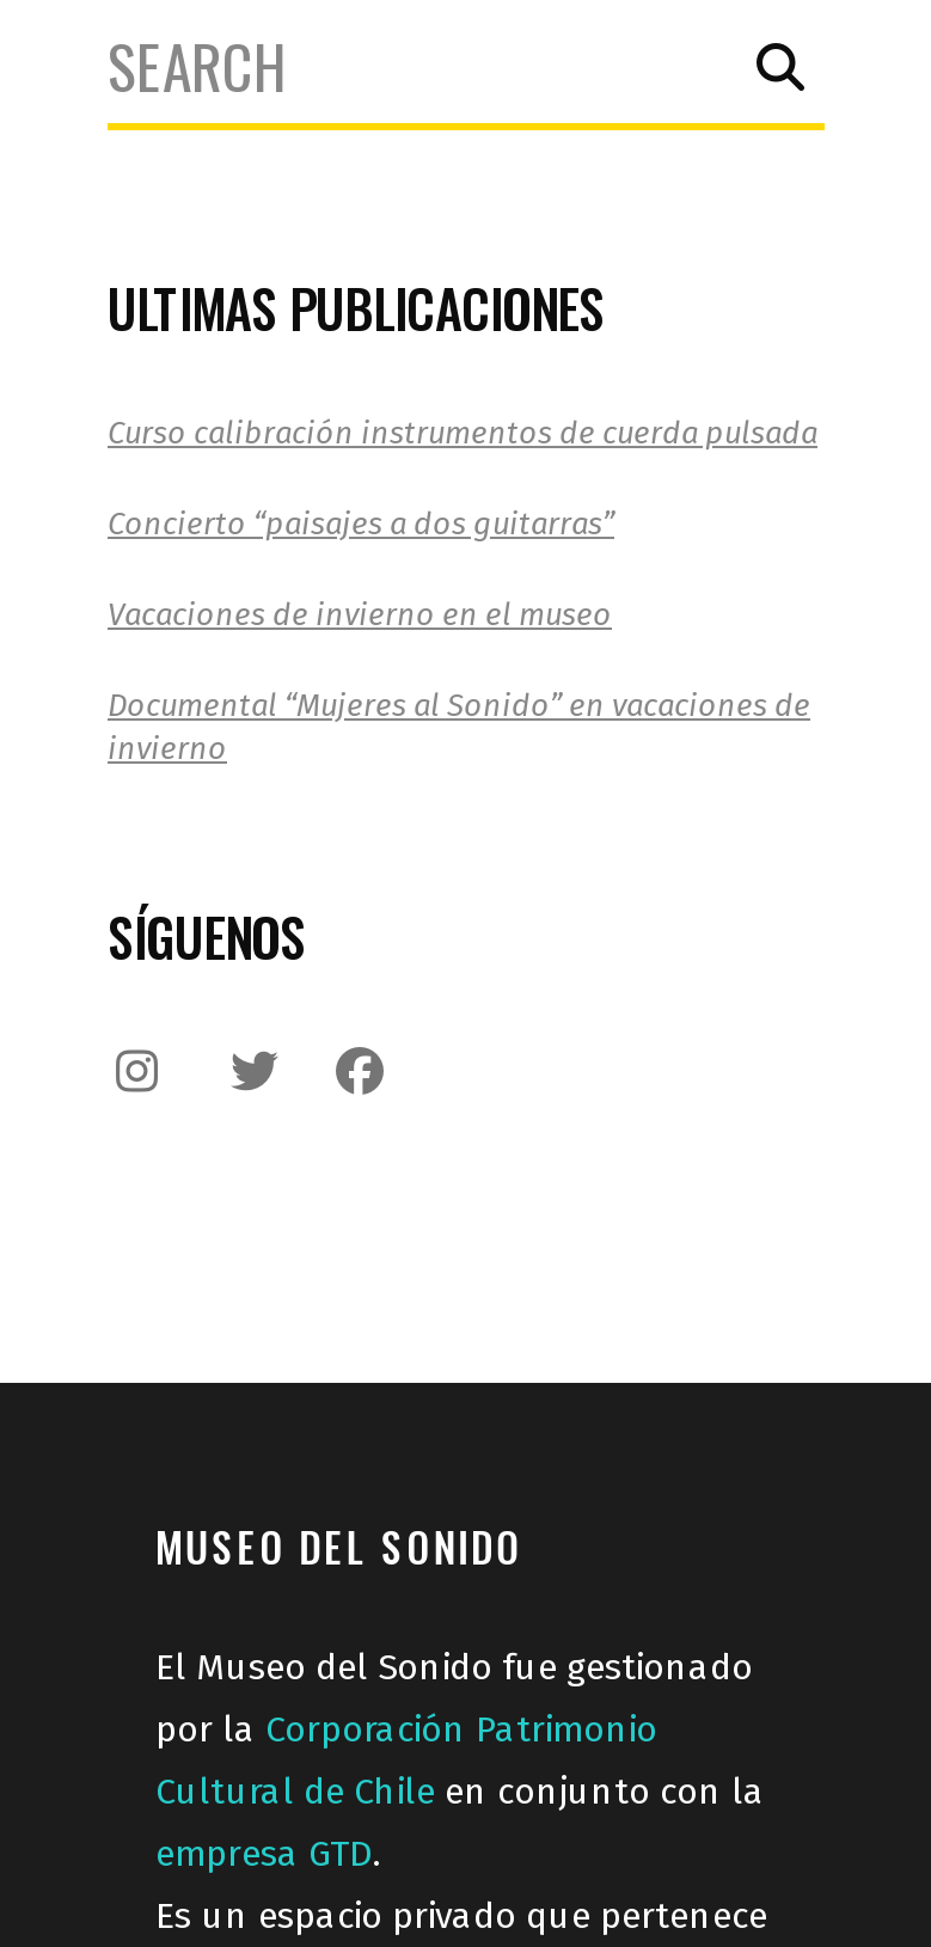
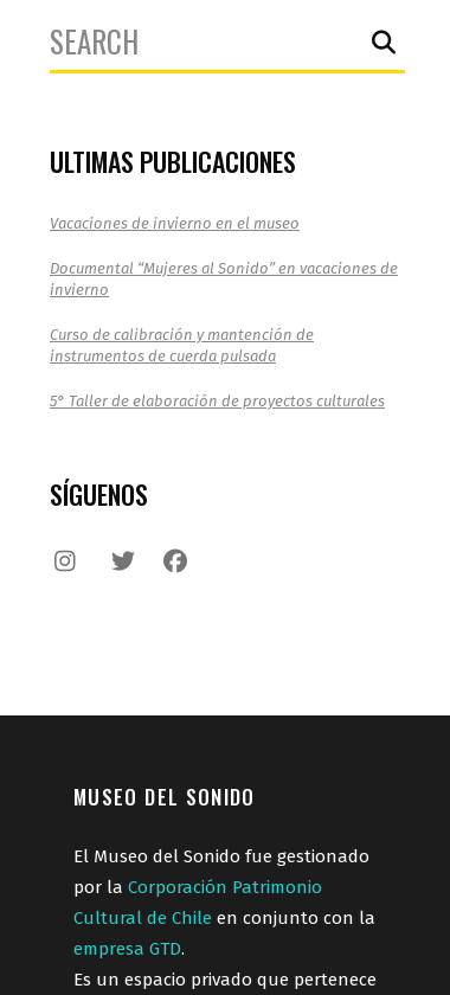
- Curso calibración instrumentos de cuerda pulsada
- Concierto “paisajes a dos guitarras”

moved up: Vacaciones de invierno en el museo | Documental “Mujeres al Sonido” en vacaciones de | invierno

+ Curso de calibración y mantención de
+ instrumentos de cuerda pulsada
+ 5° Taller de elaboración de proyectos culturales
